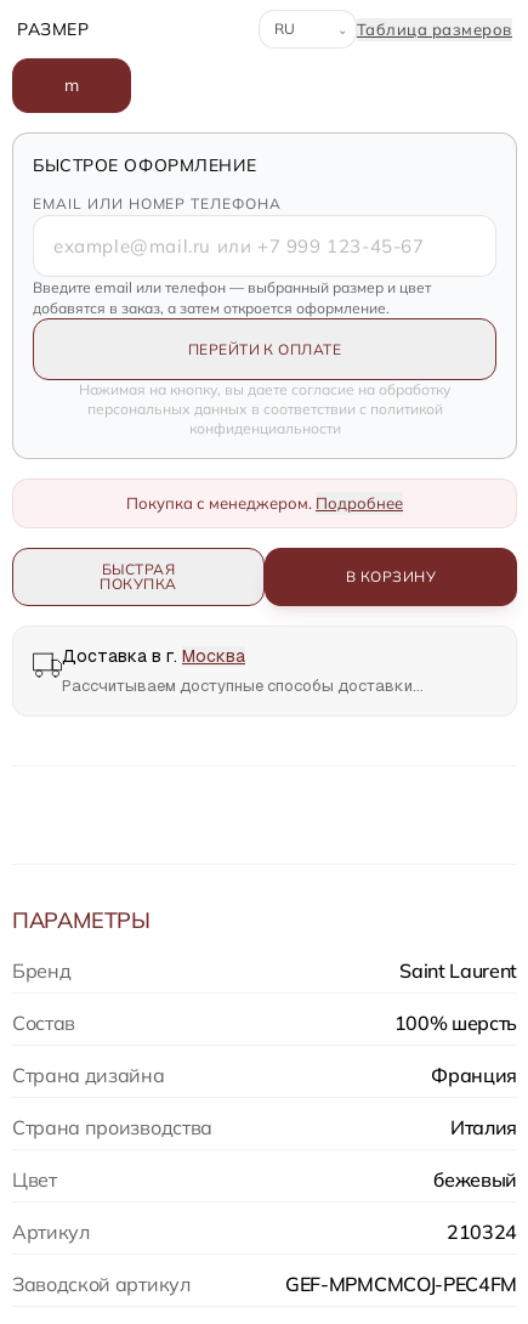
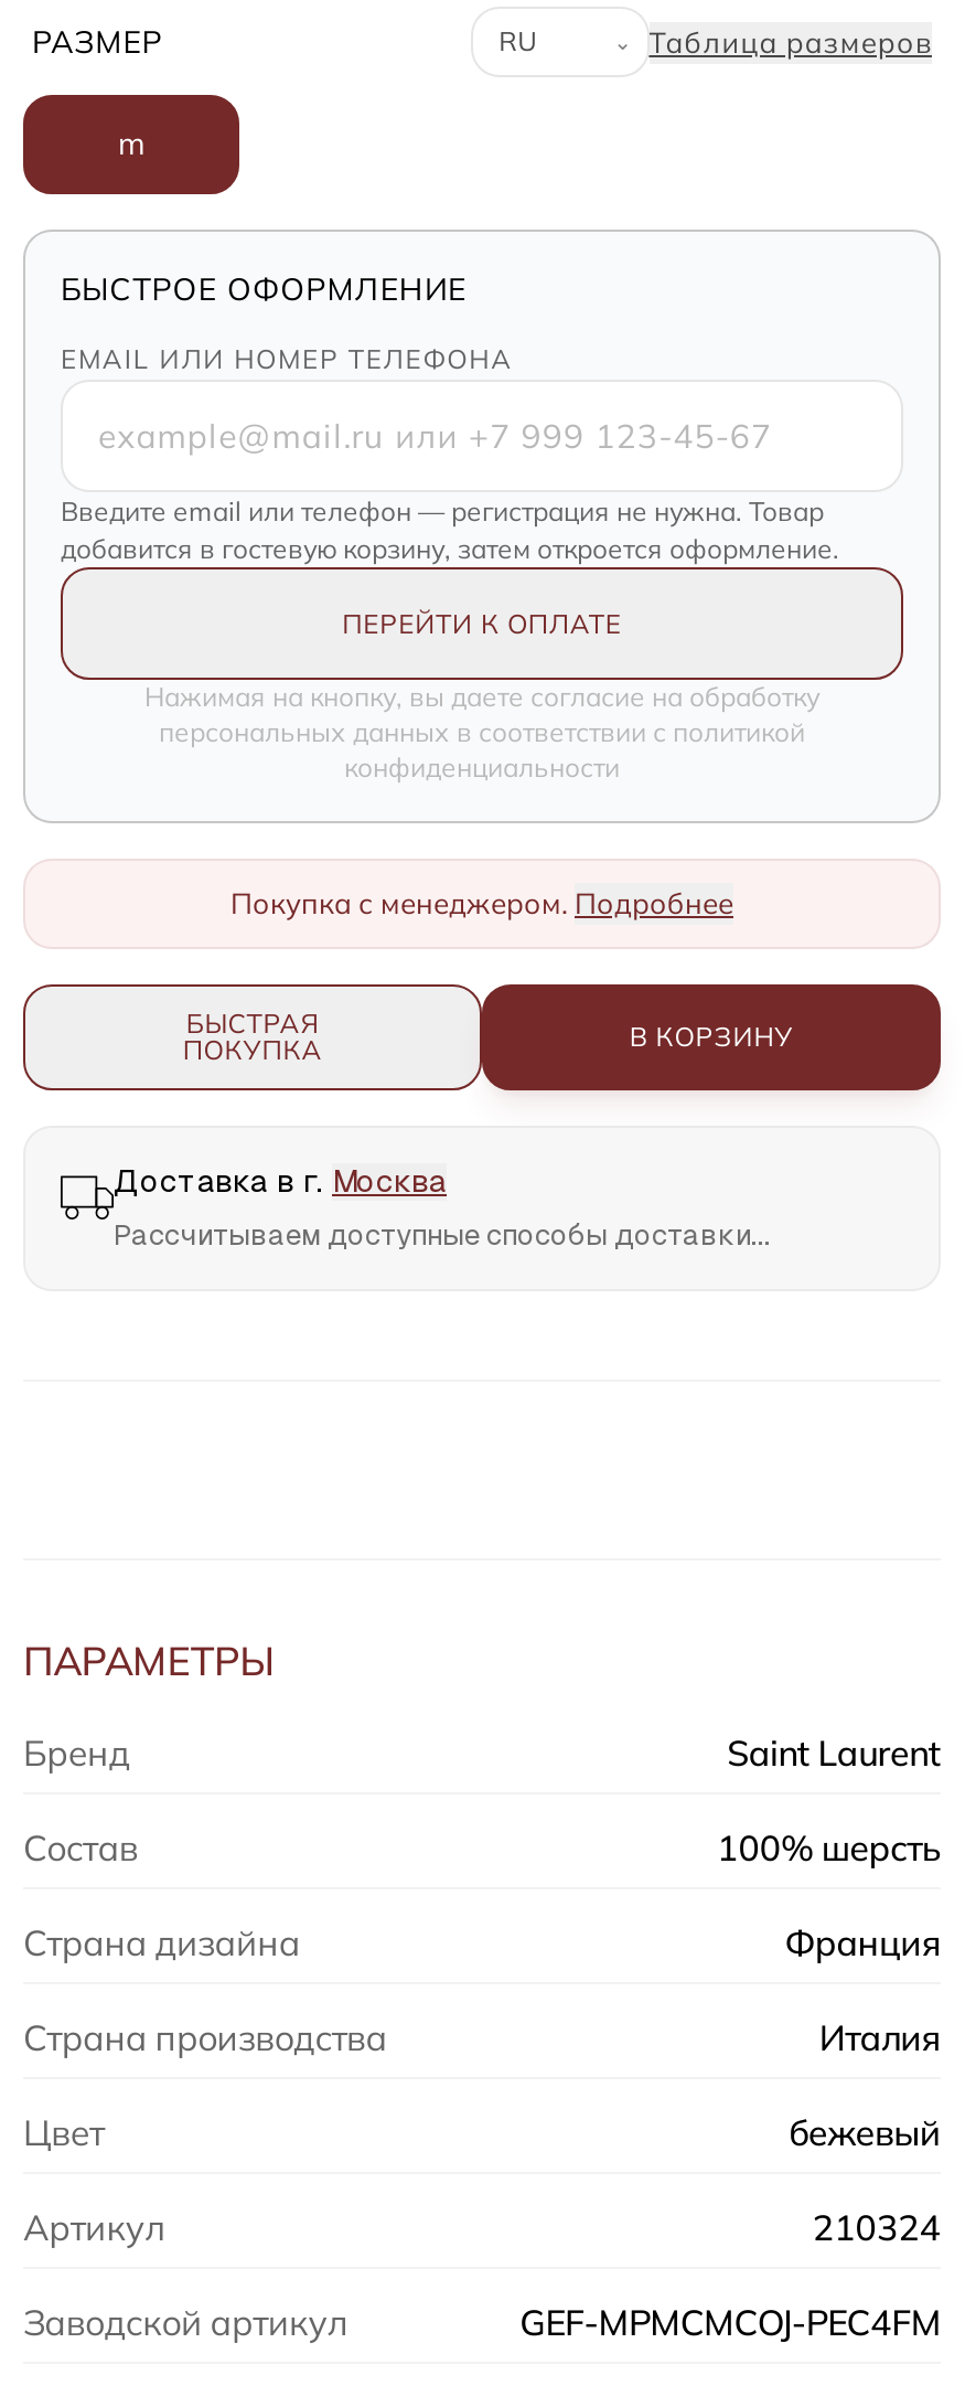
- Введите email или телефон — выбранный размер и цвет
+ Введите email или телефон — регистрация не нужна. Товар

- добавятся в заказ, а затем откроется оформление.
+ добавится в гостевую корзину, затем откроется оформление.
